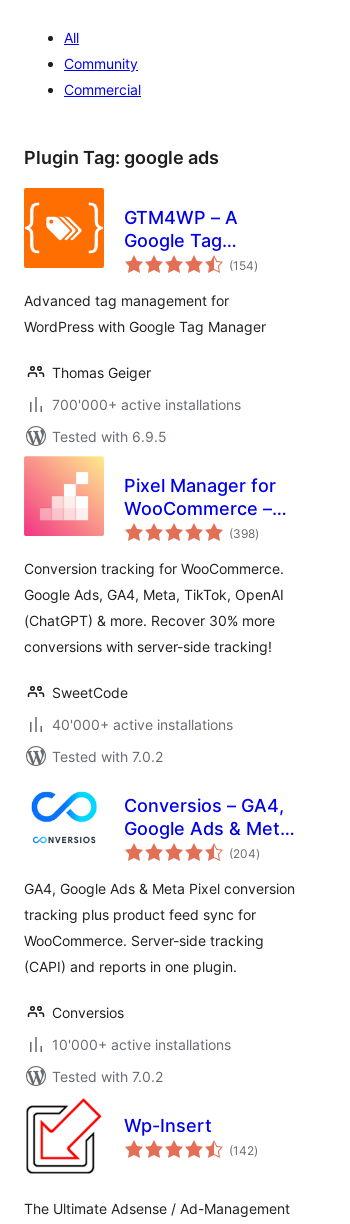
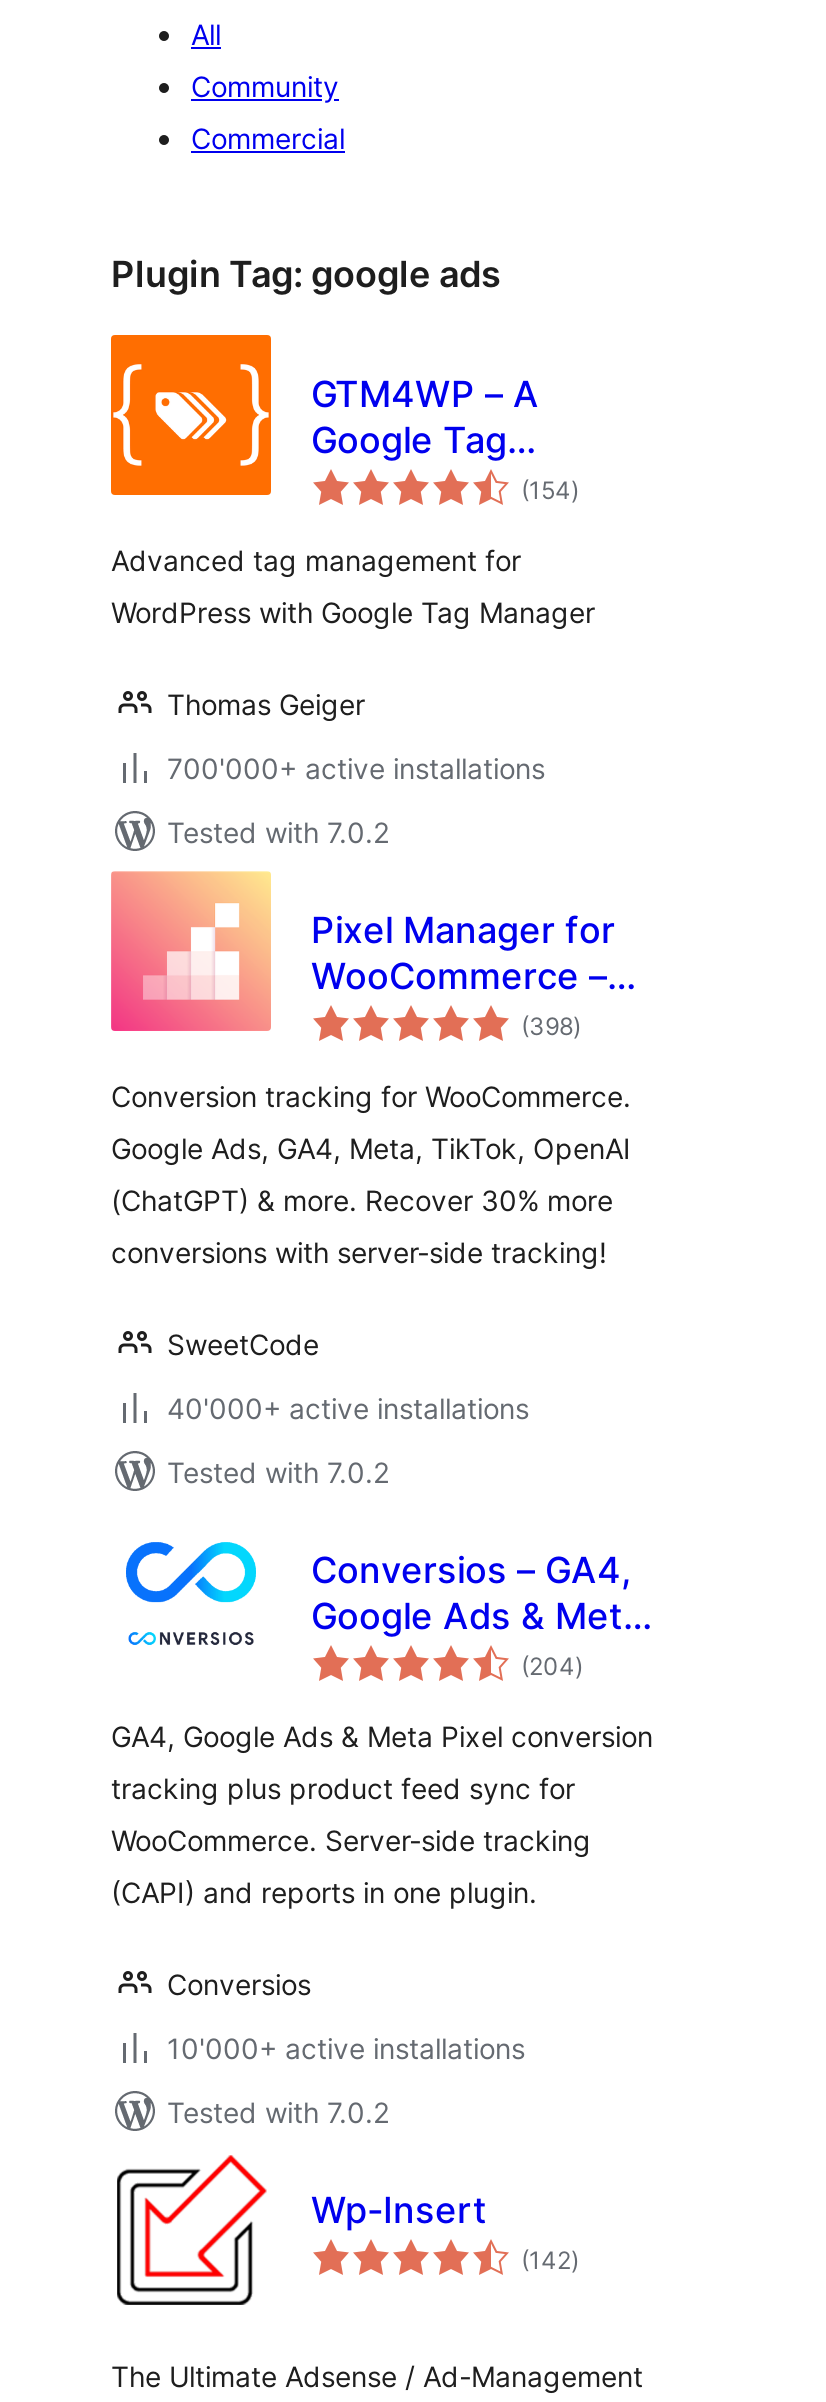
- Tested with 6.9.5
+ Tested with 7.0.2

- [image]
+ [image]
